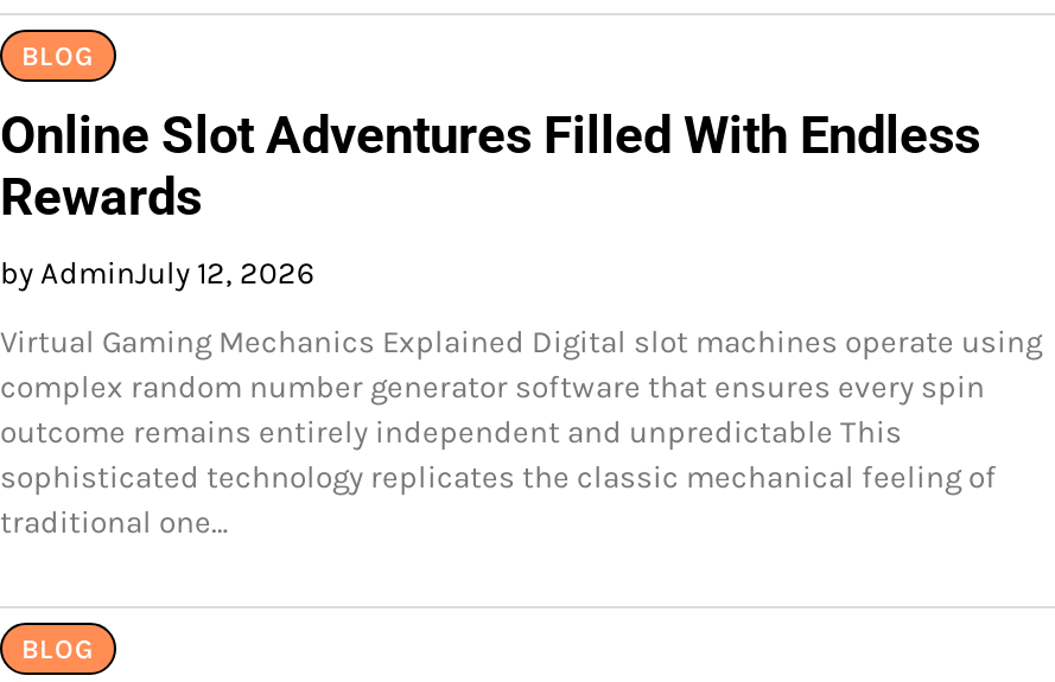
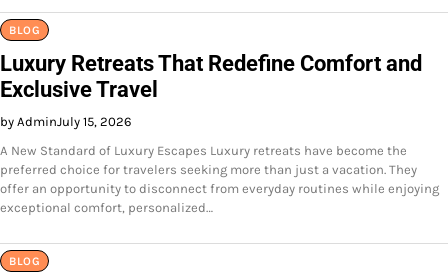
- Online Slot Adventures Filled With Endless
- Rewards
+ Luxury Retreats That Redefine Comfort and
+ Exclusive Travel

- by AdminJuly 12, 2026
+ by AdminJuly 15, 2026

- Virtual Gaming Mechanics Explained Digital slot machines operate using
- complex random number generator software that ensures every spin
- outcome remains entirely independent and unpredictable This
- sophisticated technology replicates the classic mechanical feeling of
- traditional one…
+ A New Standard of Luxury Escapes Luxury retreats have become the
+ preferred choice for travelers seeking more than just a vacation. They
+ offer an opportunity to disconnect from everyday routines while enjoying
+ exceptional comfort, personalized…
